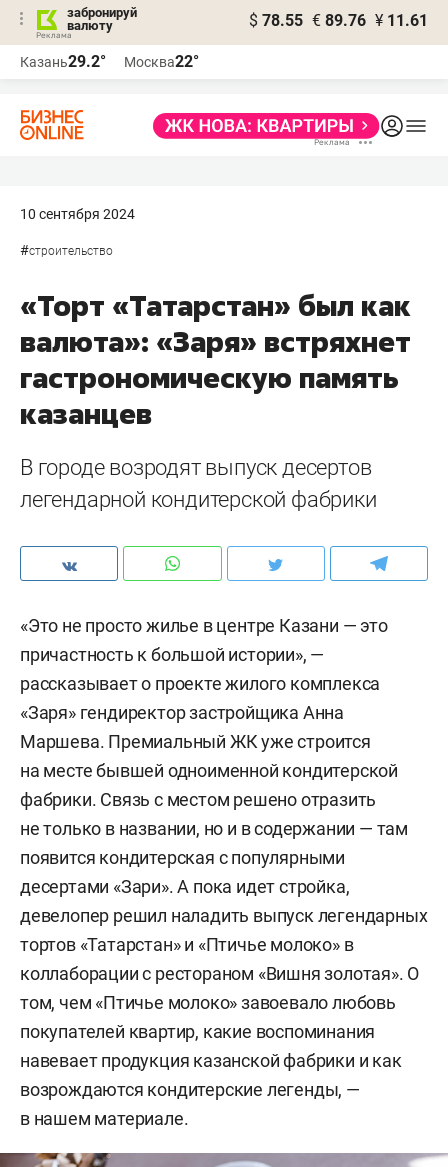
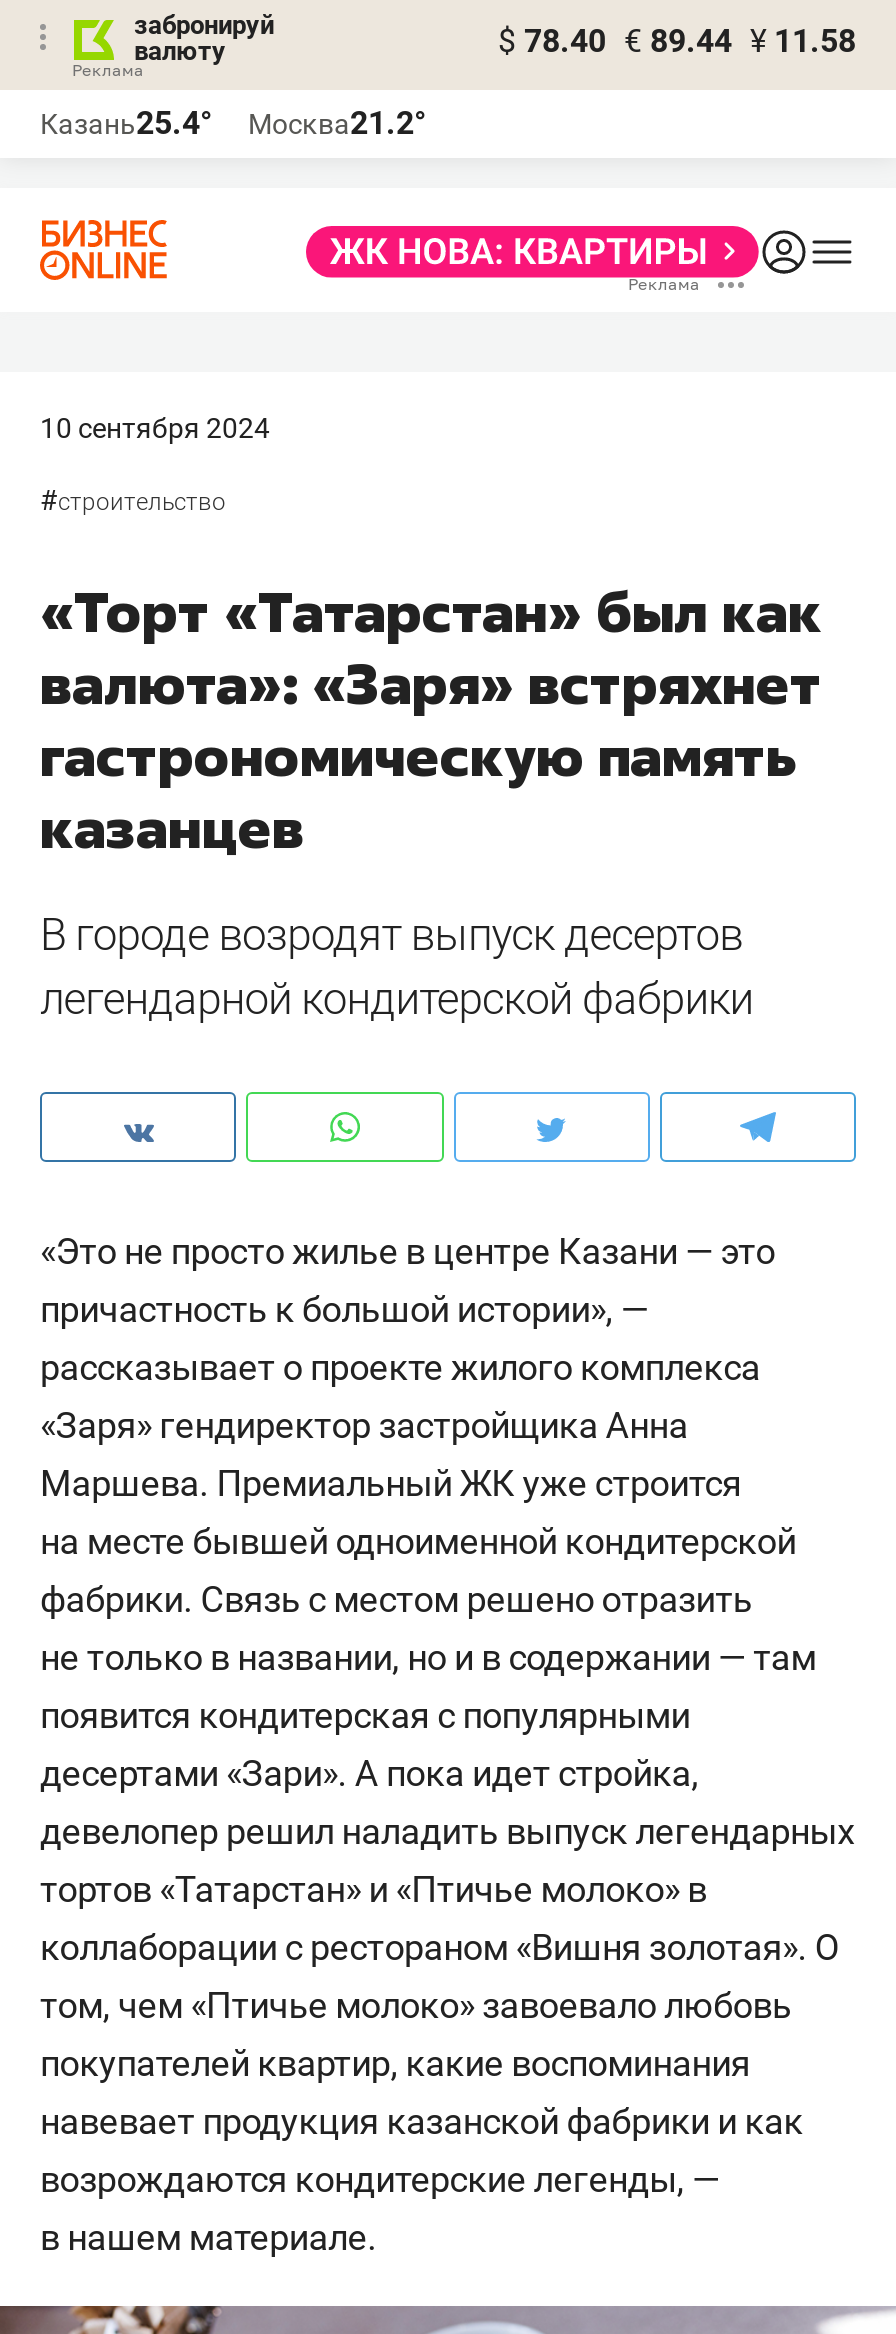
- $ 78.55 € 89.76 ¥ 11.61
+ $ 78.40 € 89.44 ¥ 11.58

- Казань29.2°
+ Казань25.4°

- Москва22°
+ Москва21.2°
